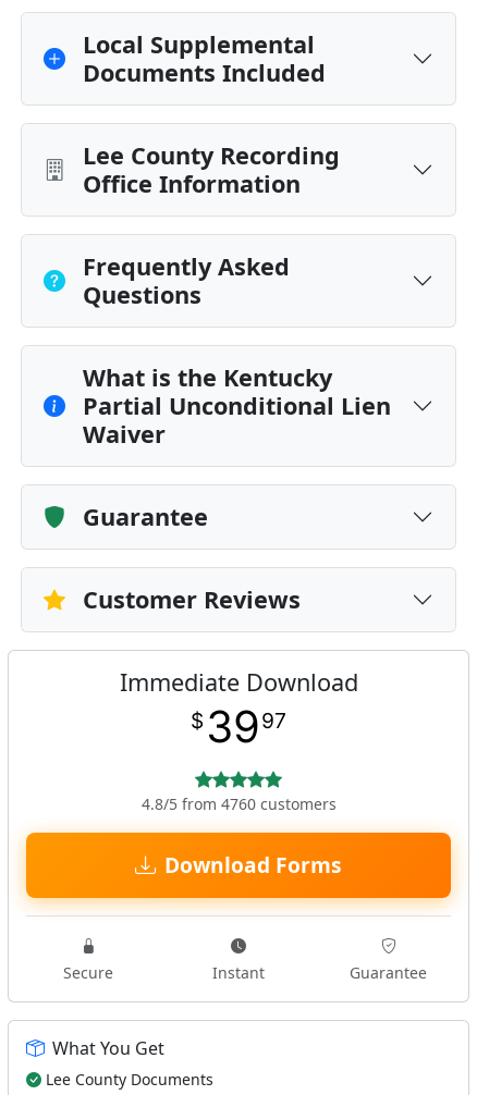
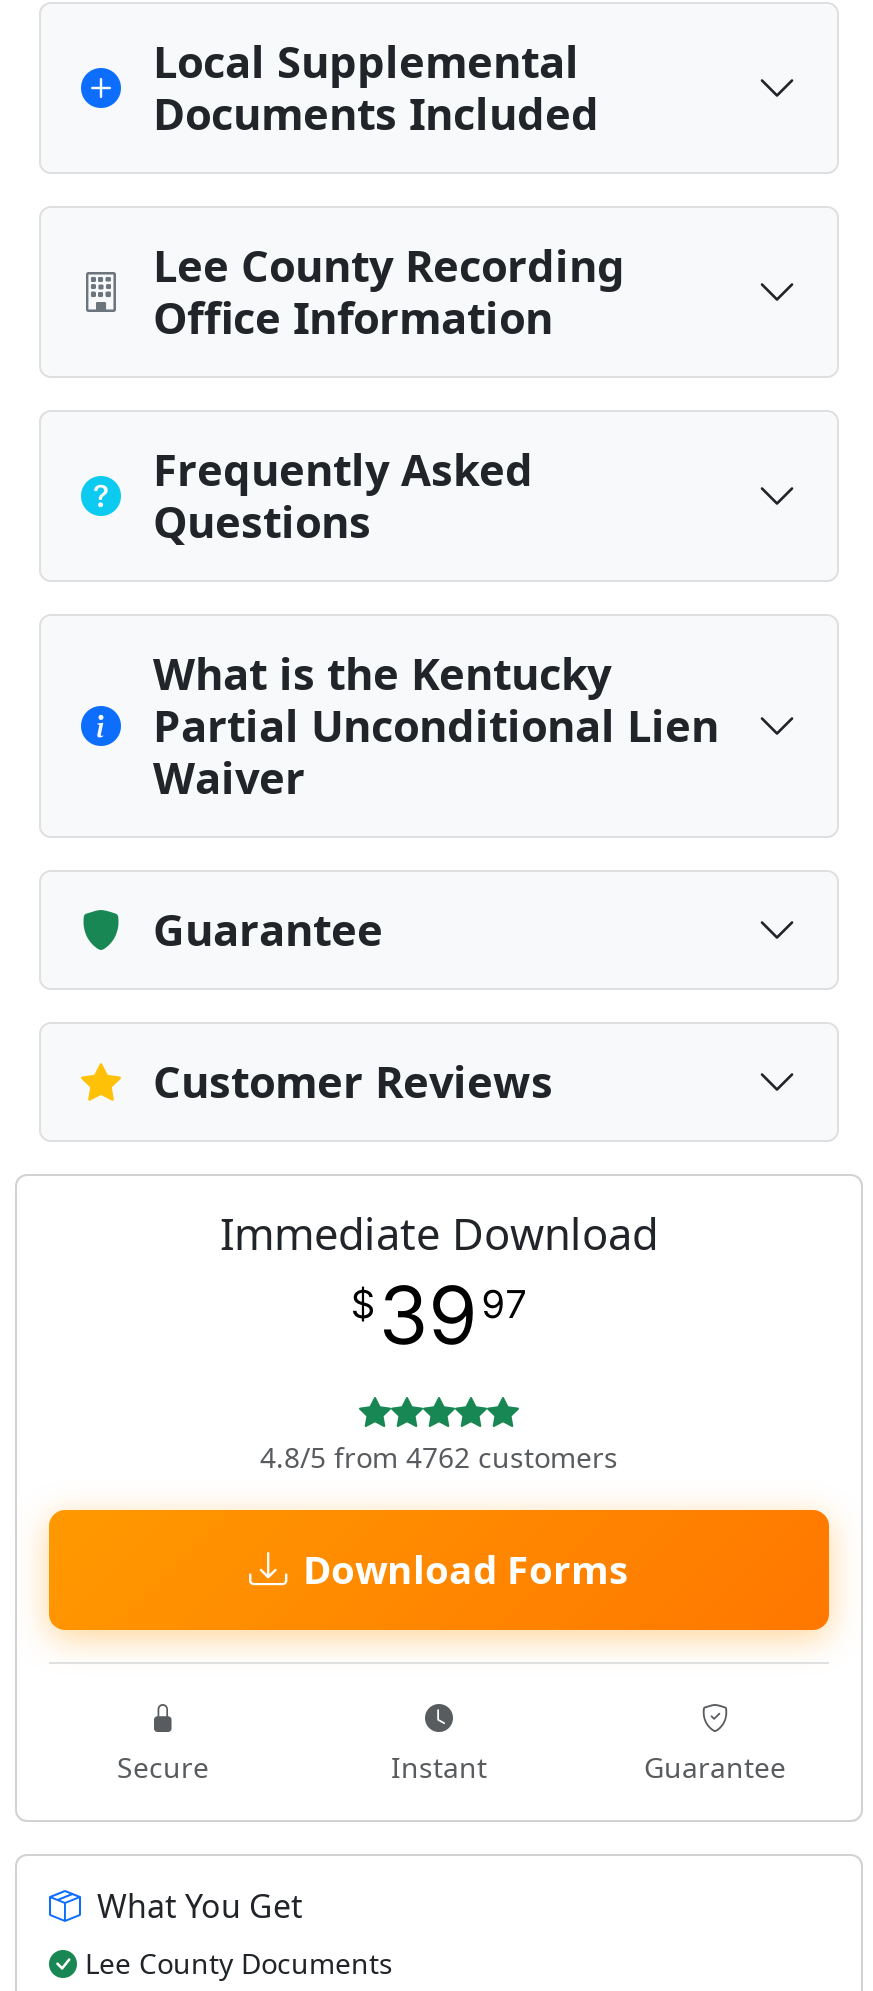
- 4.8/5 from 4760 customers
+ 4.8/5 from 4762 customers
